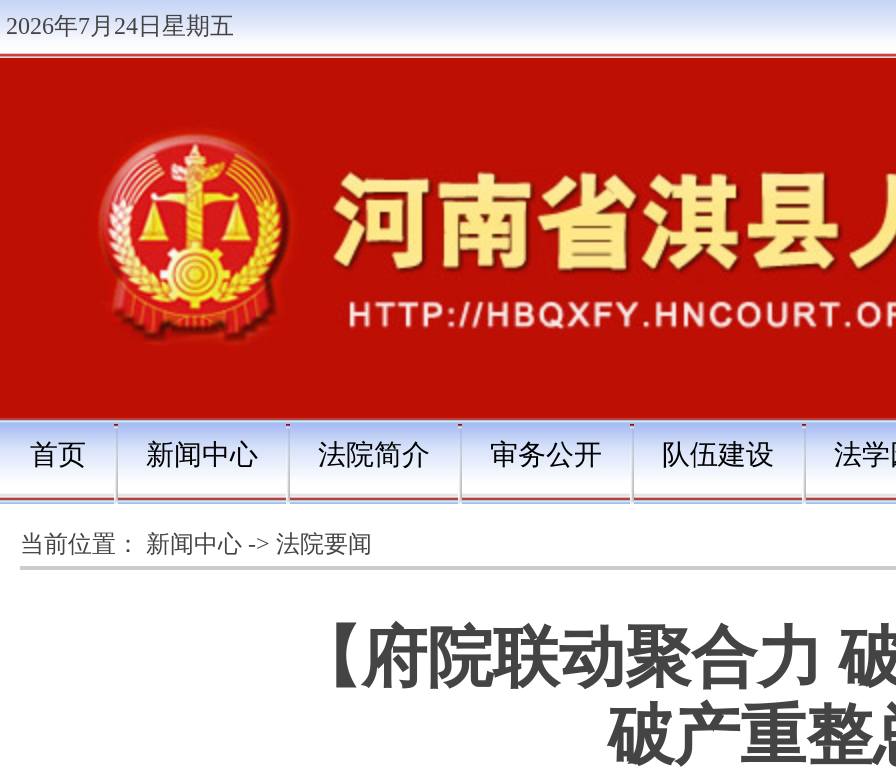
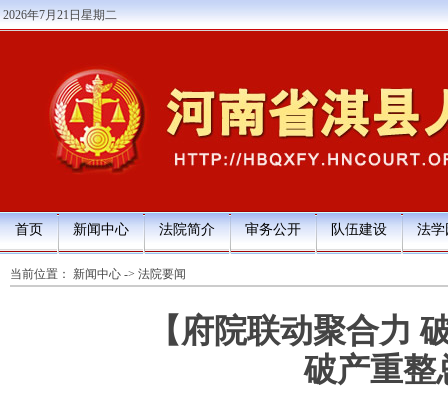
- 2026年7月24日星期五
+ 2026年7月21日星期二
